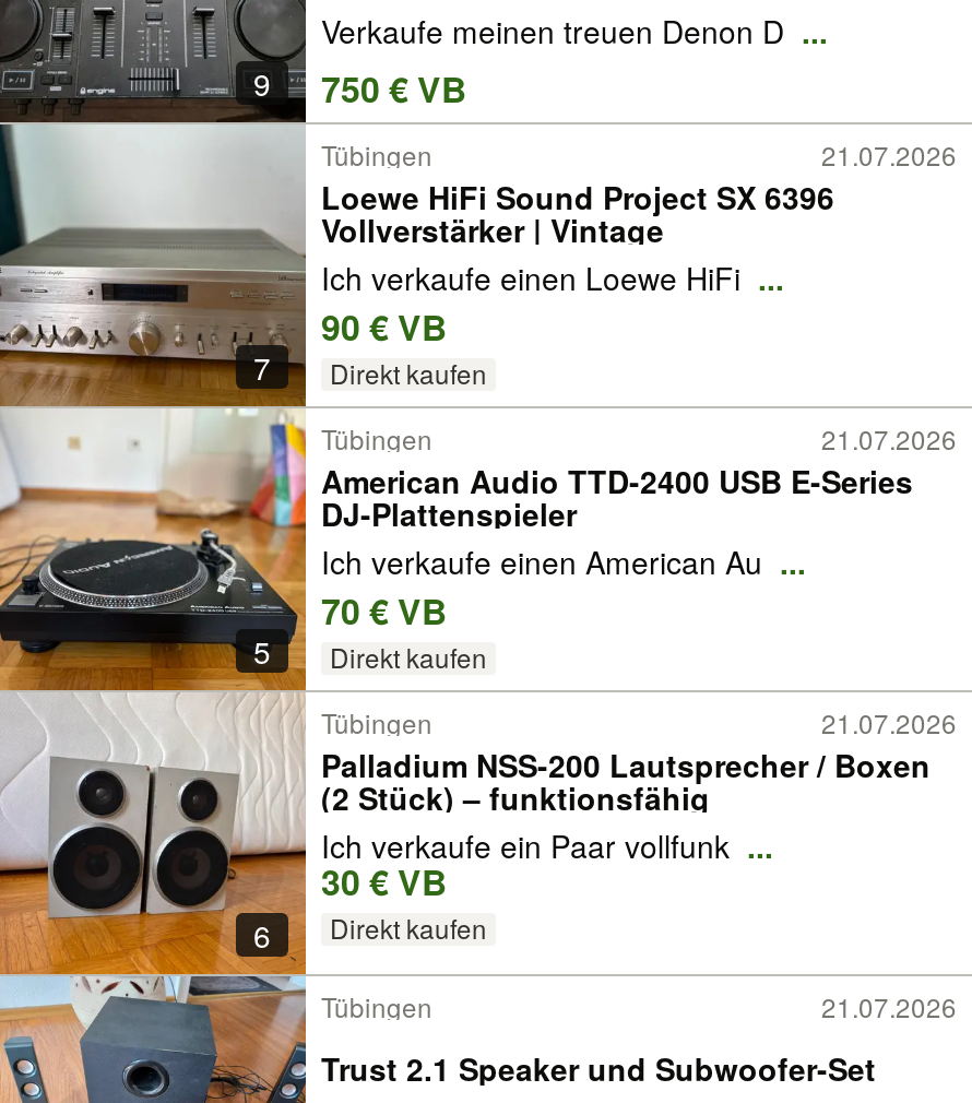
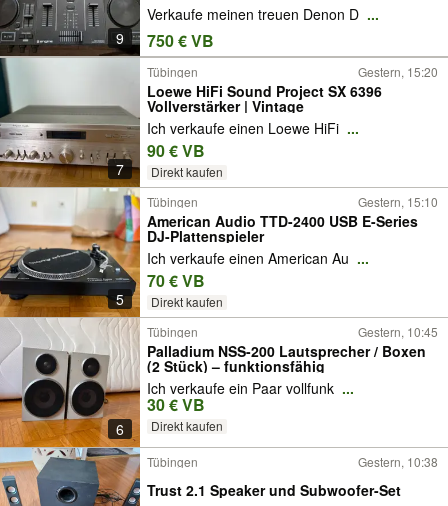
- 21.07.2026
+ Gestern, 15:20

- 21.07.2026
+ Gestern, 15:10

- 21.07.2026
+ Gestern, 10:45

- 21.07.2026
+ Gestern, 10:38
